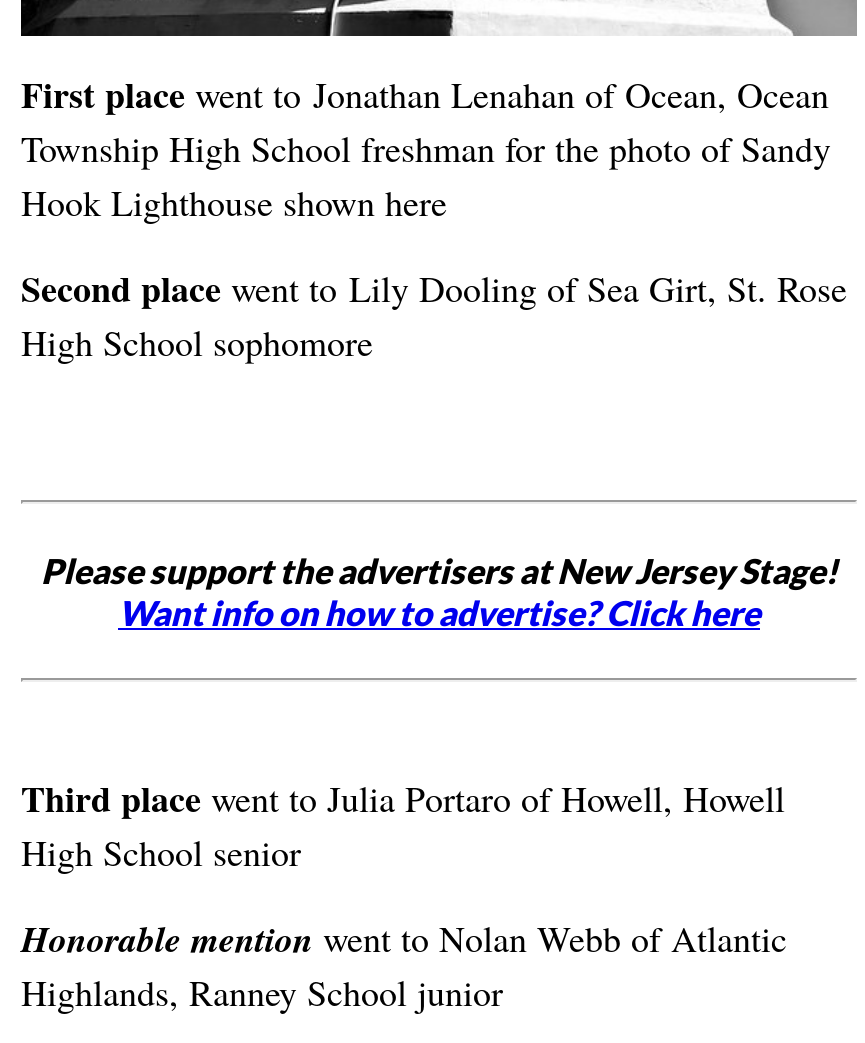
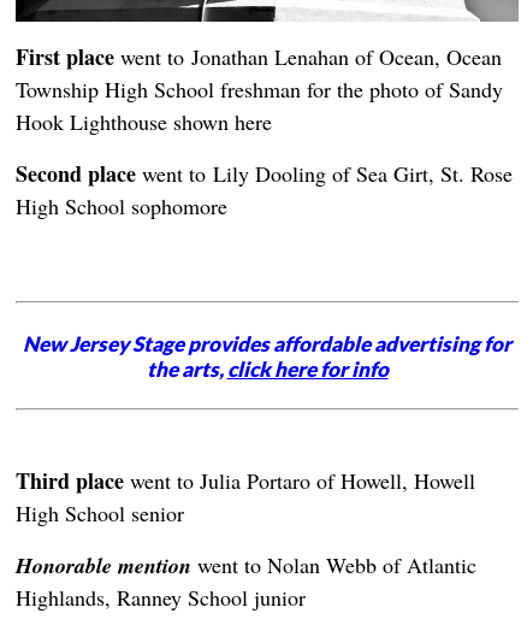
- Please support the advertisers at New Jersey Stage!
- Want info on how to advertise? Click here
+ New Jersey Stage provides affordable advertising for
+ the arts, click here for info
